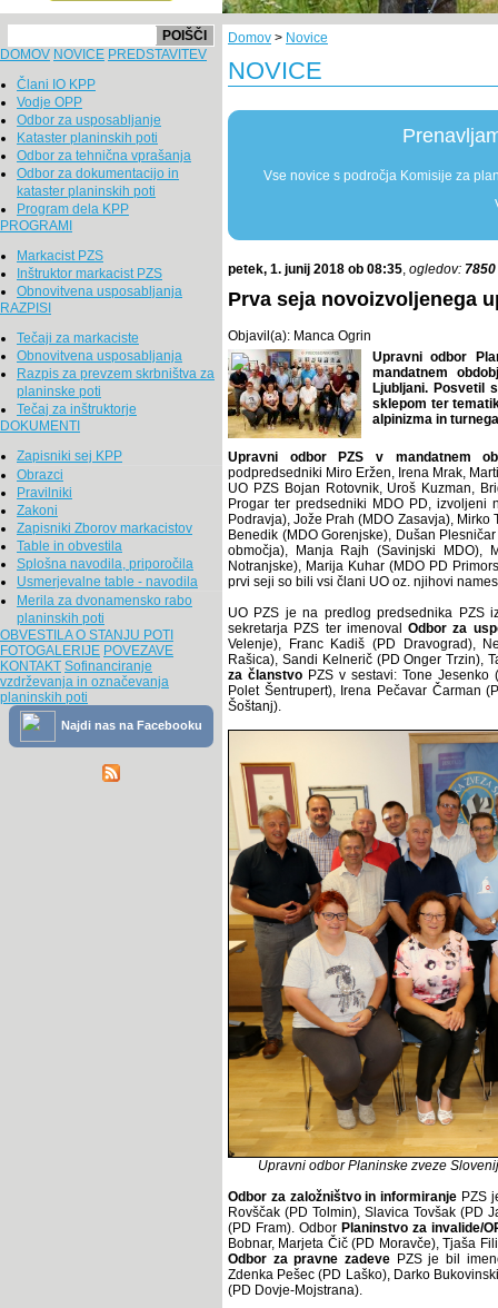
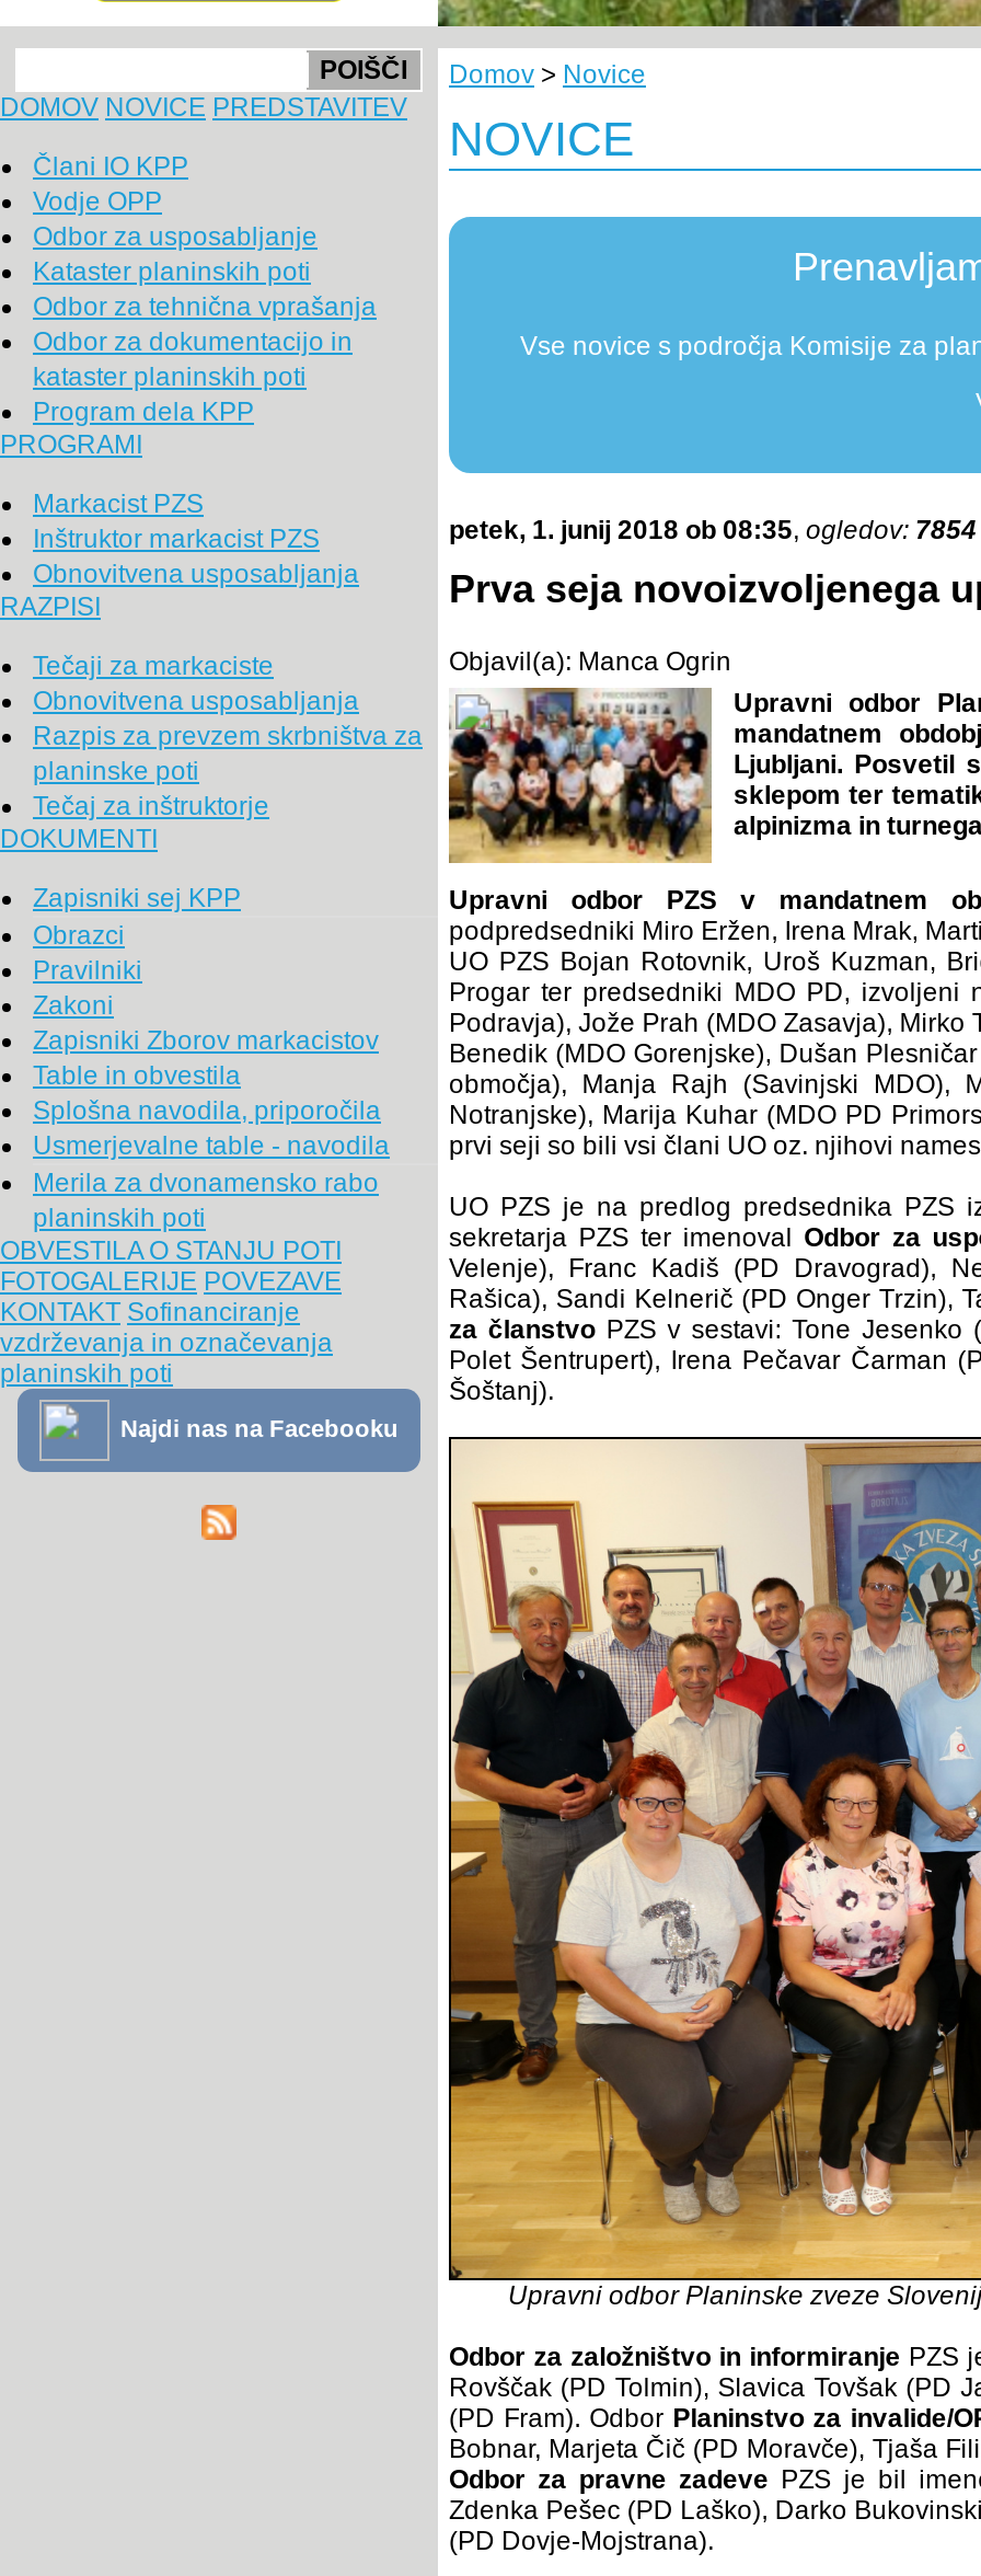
- petek, 1. junij 2018 ob 08:35, ogledov: 7850
+ petek, 1. junij 2018 ob 08:35, ogledov: 7854
